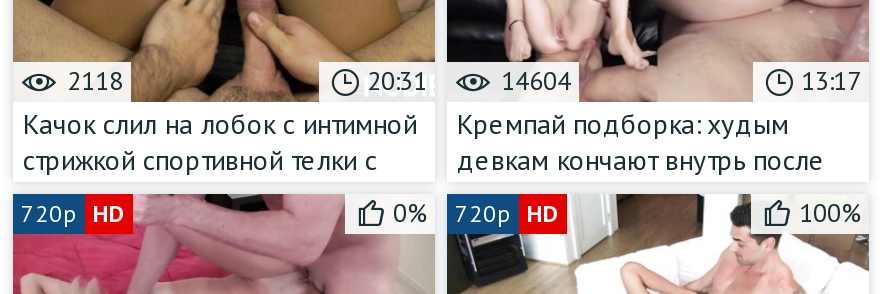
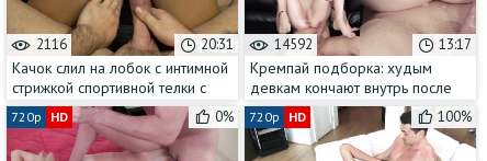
- 2118
+ 2116

- 20:31 14604
+ 20:31 14592
